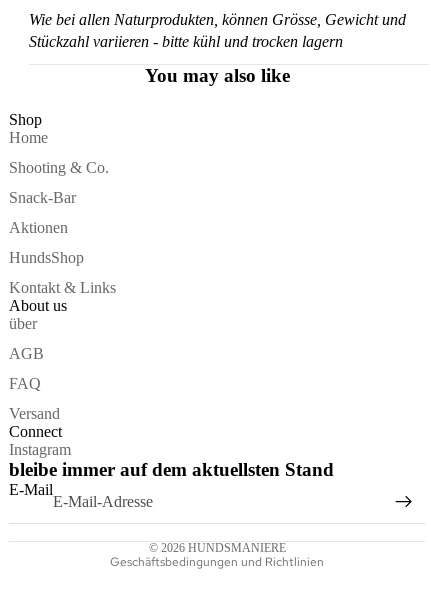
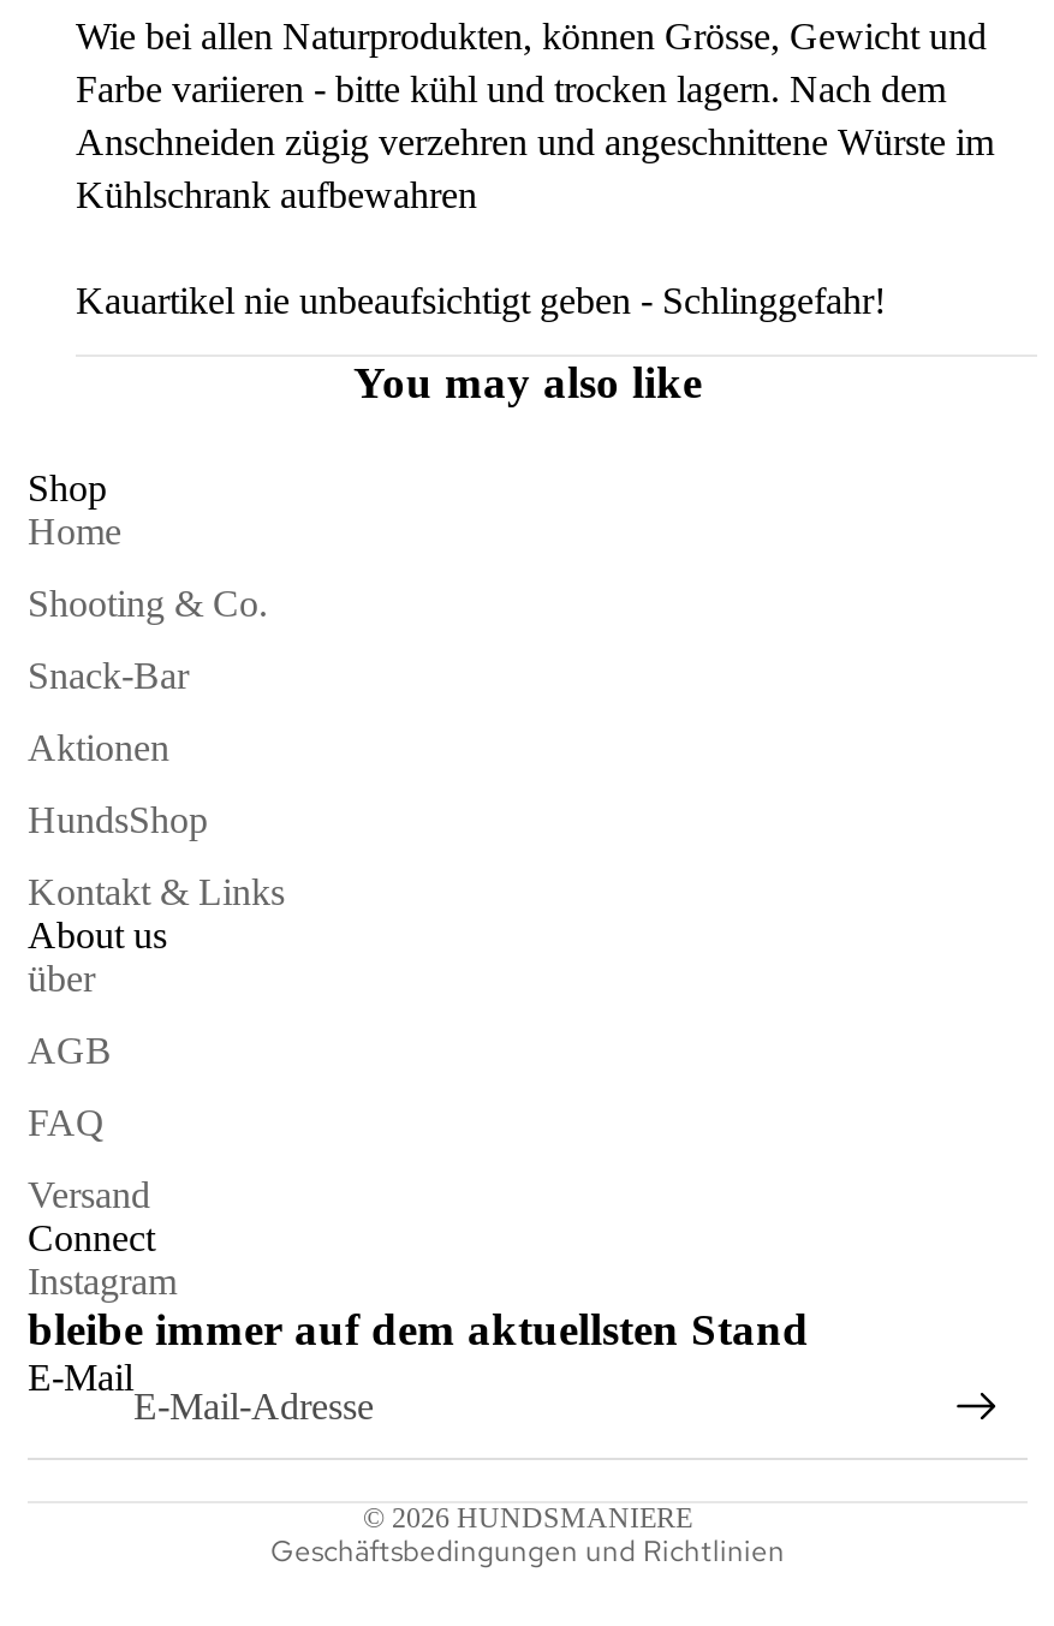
- Stückzahl variieren - bitte kühl und trocken lagern
+ Farbe variieren - bitte kühl und trocken lagern. Nach dem
+ Anschneiden zügig verzehren und angeschnittene Würste im
+ Kühlschrank aufbewahren
+ Kauartikel nie unbeaufsichtigt geben - Schlinggefahr!
